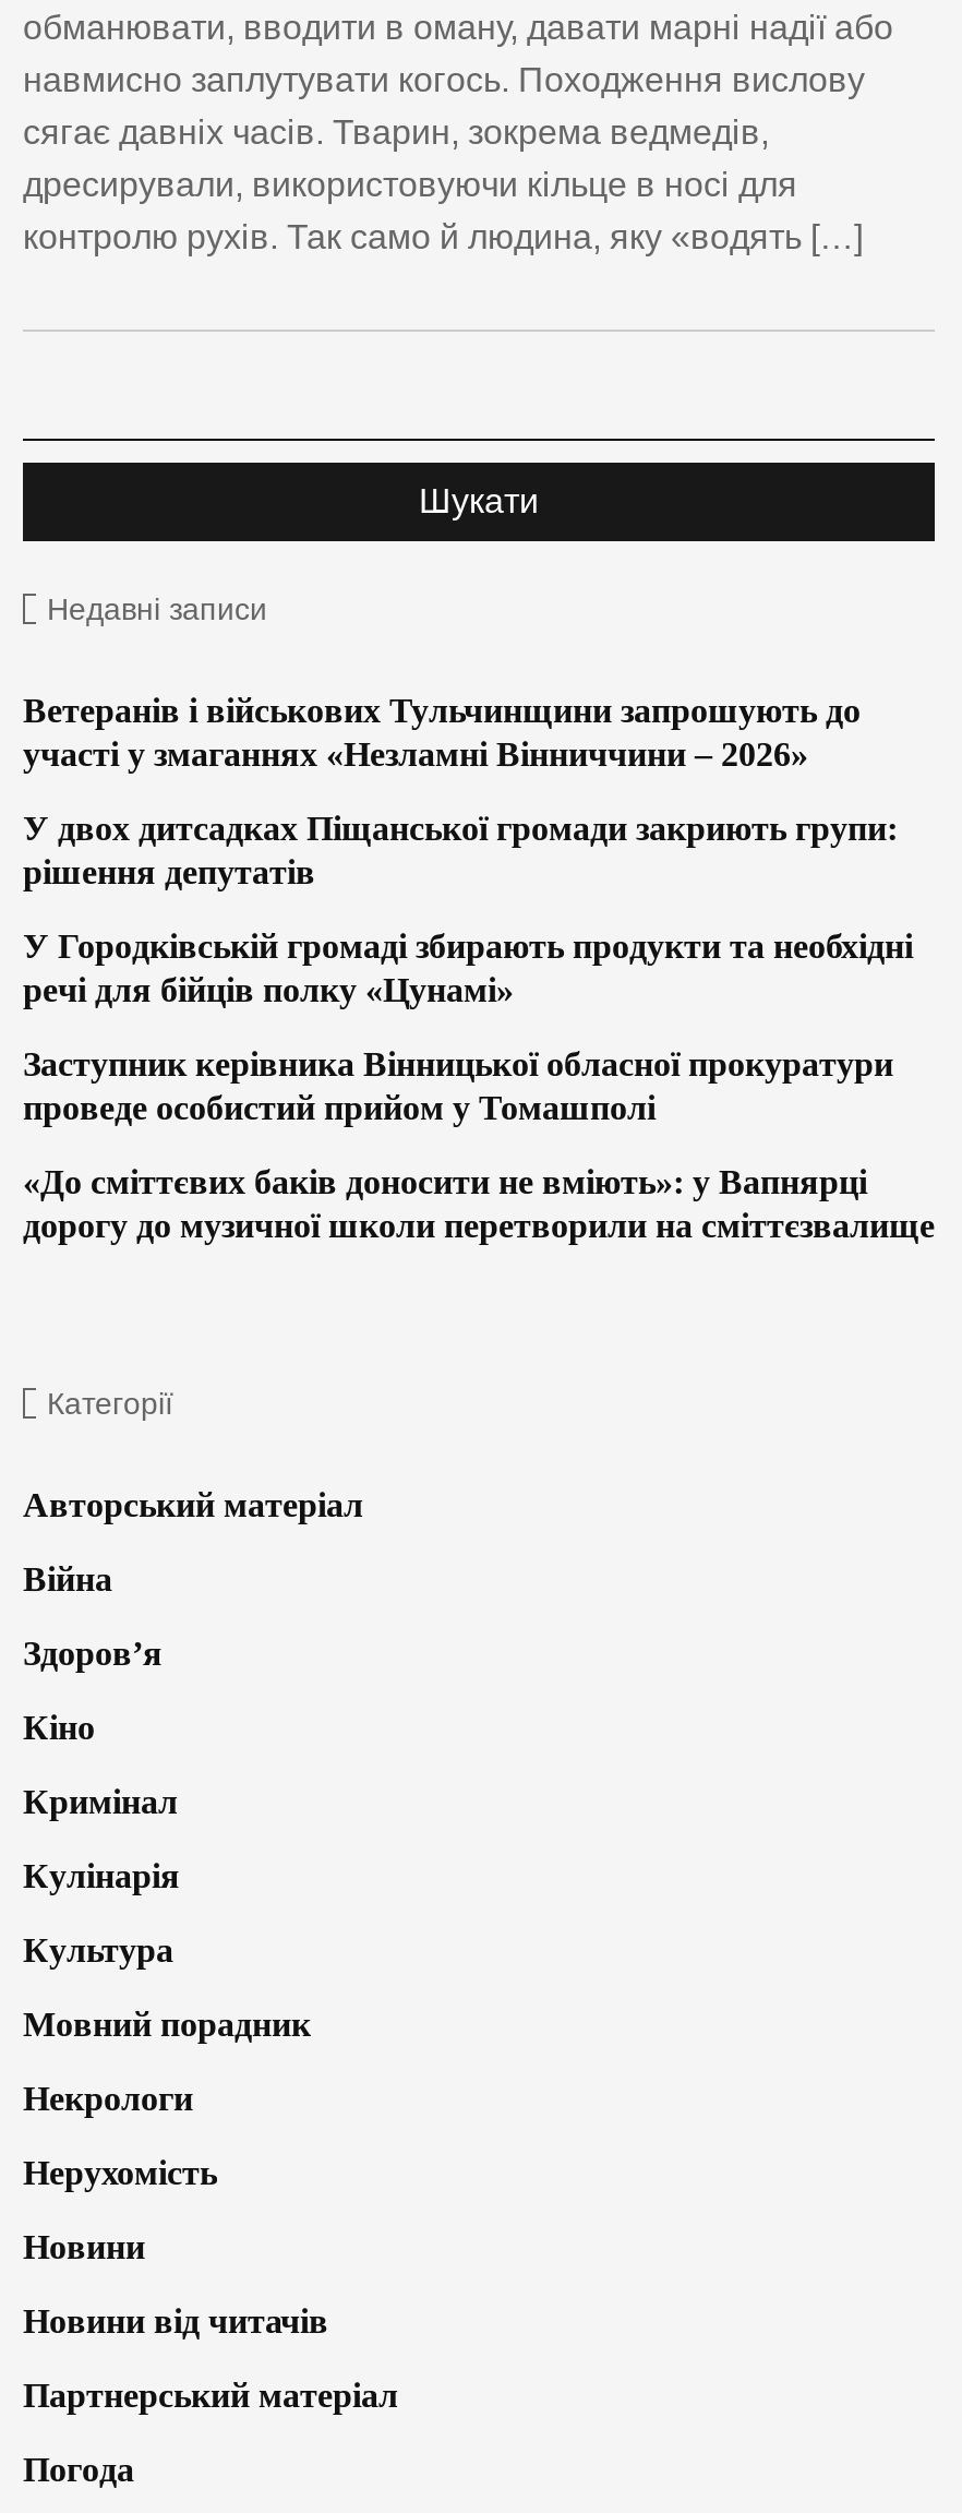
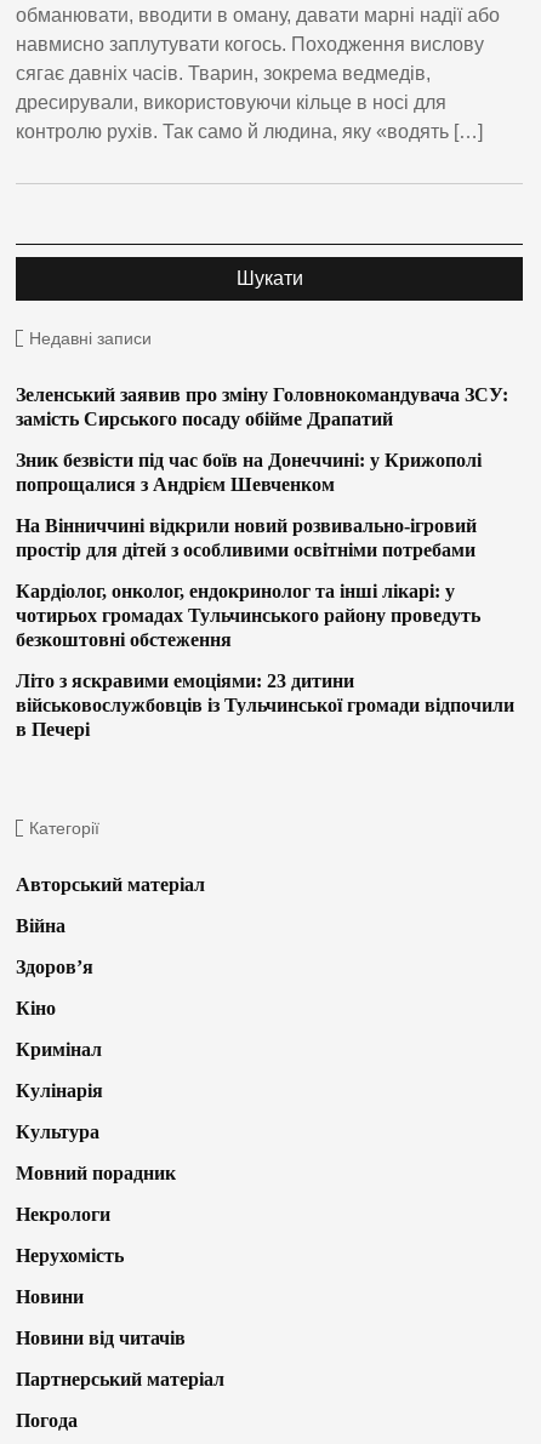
- Ветеранів і військових Тульчинщини запрошують до
- участі у змаганнях «Незламні Вінниччини – 2026»
+ Зеленський заявив про зміну Головнокомандувача ЗСУ:
+ замість Сирського посаду обійме Драпатий

- У двох дитсадках Піщанської громади закриють групи:
- рішення депутатів
+ Зник безвісти під час боїв на Донеччині: у Крижополі
+ попрощалися з Андрієм Шевченком

- У Городківській громаді збирають продукти та необхідні
- речі для бійців полку «Цунамі»
+ На Вінниччині відкрили новий розвивально-ігровий
+ простір для дітей з особливими освітніми потребами

- Заступник керівника Вінницької обласної прокуратури
- проведе особистий прийом у Томашполі
+ Кардіолог, онколог, ендокринолог та інші лікарі: у
+ чотирьох громадах Тульчинського району проведуть
+ безкоштовні обстеження

- «До сміттєвих баків доносити не вміють»: у Вапнярці
- дорогу до музичної школи перетворили на сміттєзвалище
+ Літо з яскравими емоціями: 23 дитини
+ військовослужбовців із Тульчинської громади відпочили
+ в Печері
